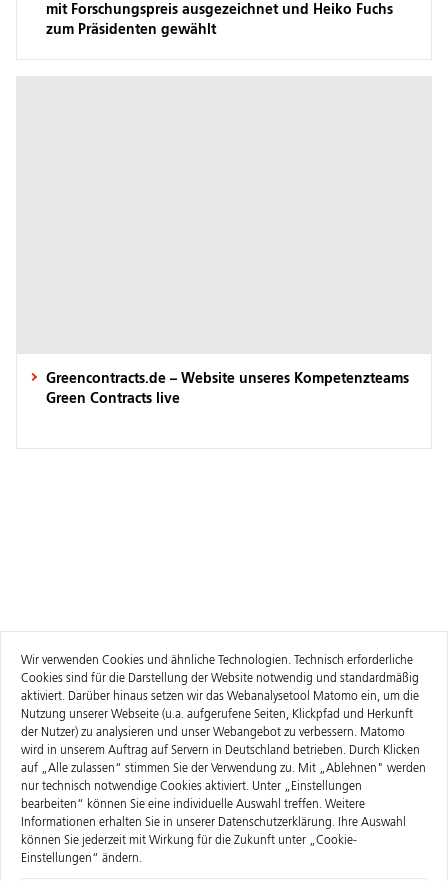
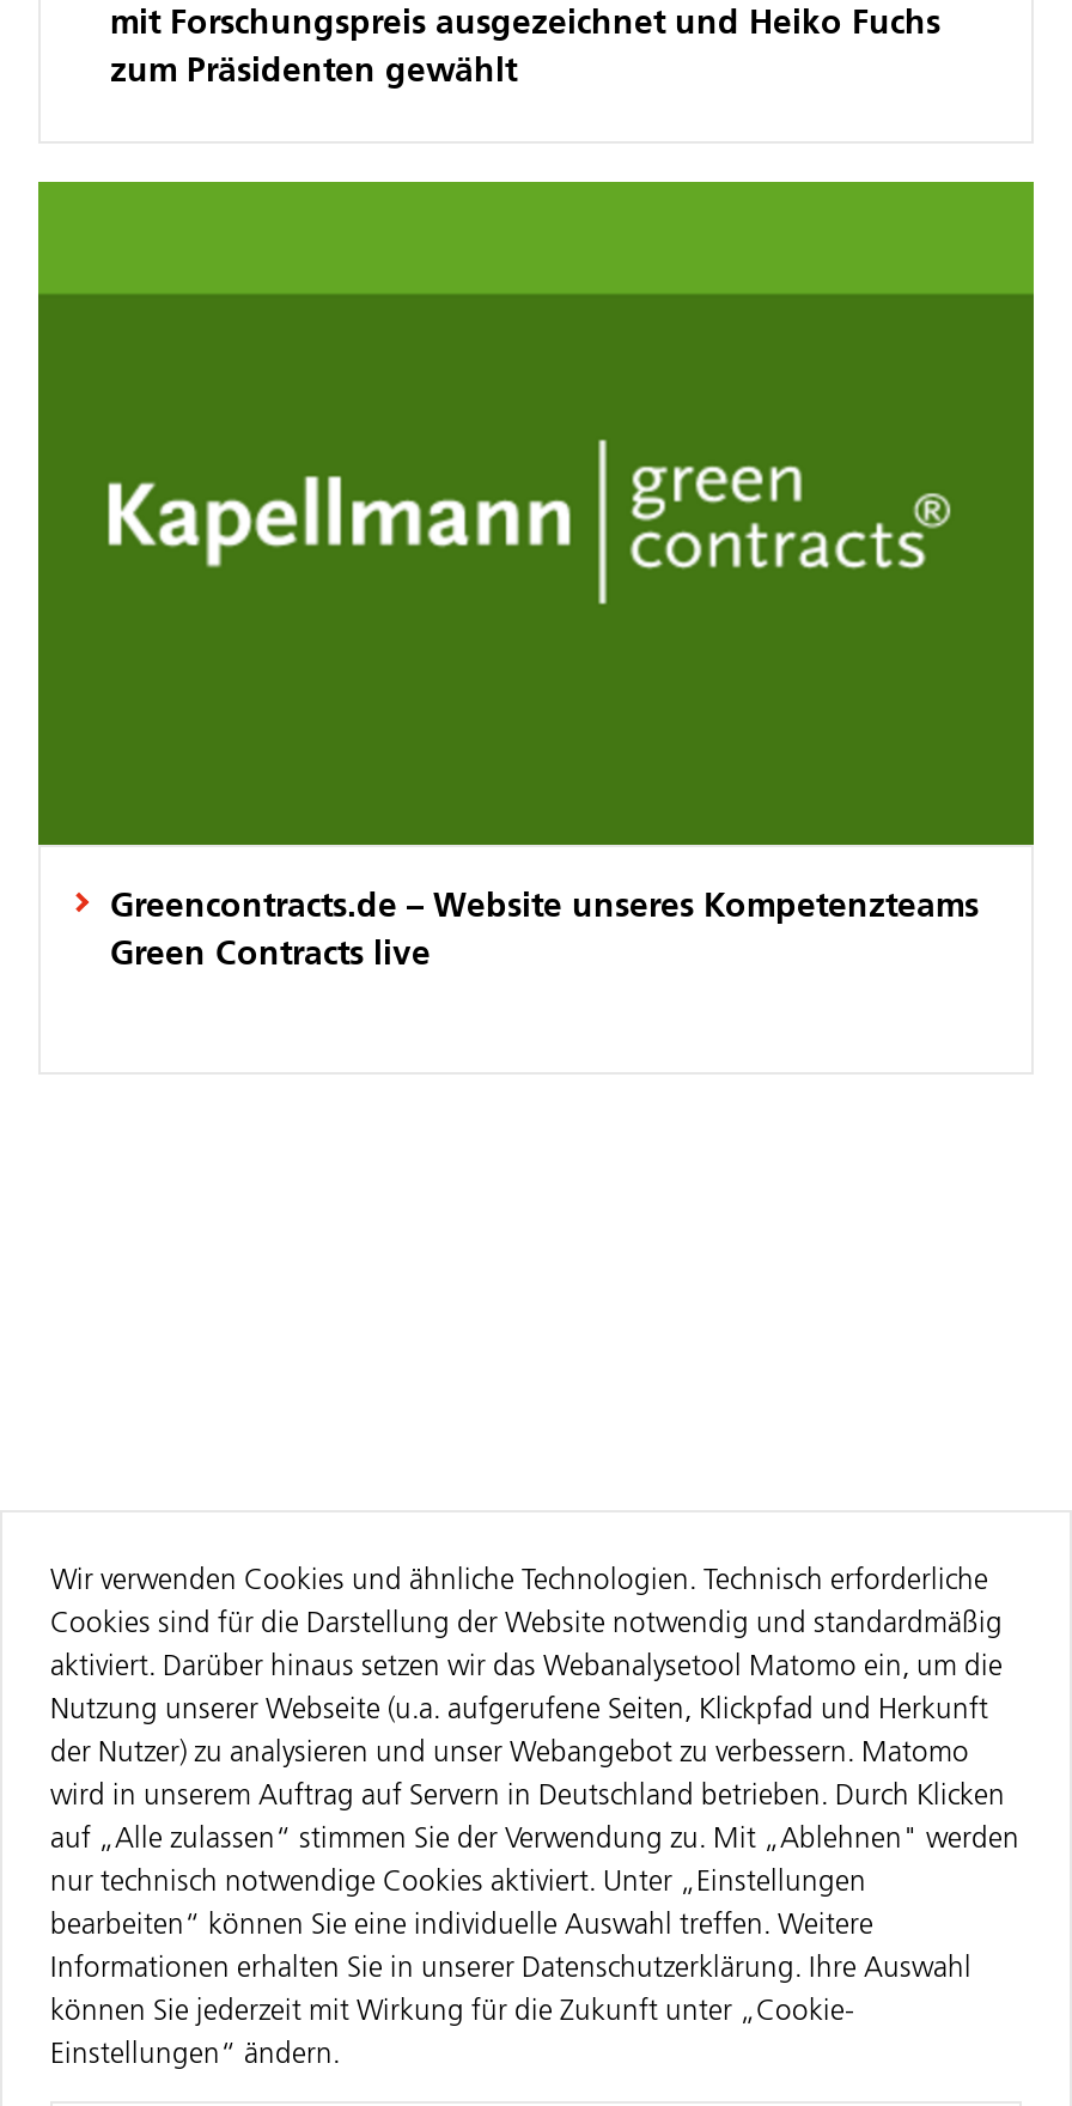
+ [image]
